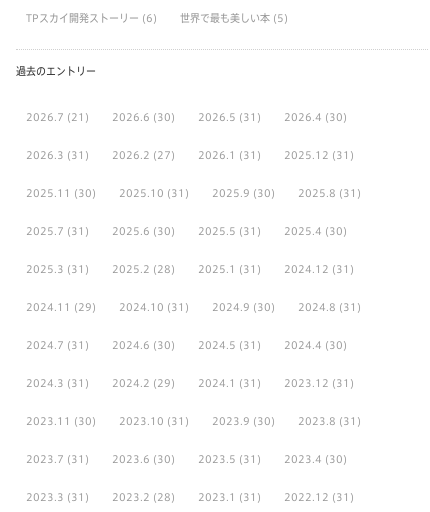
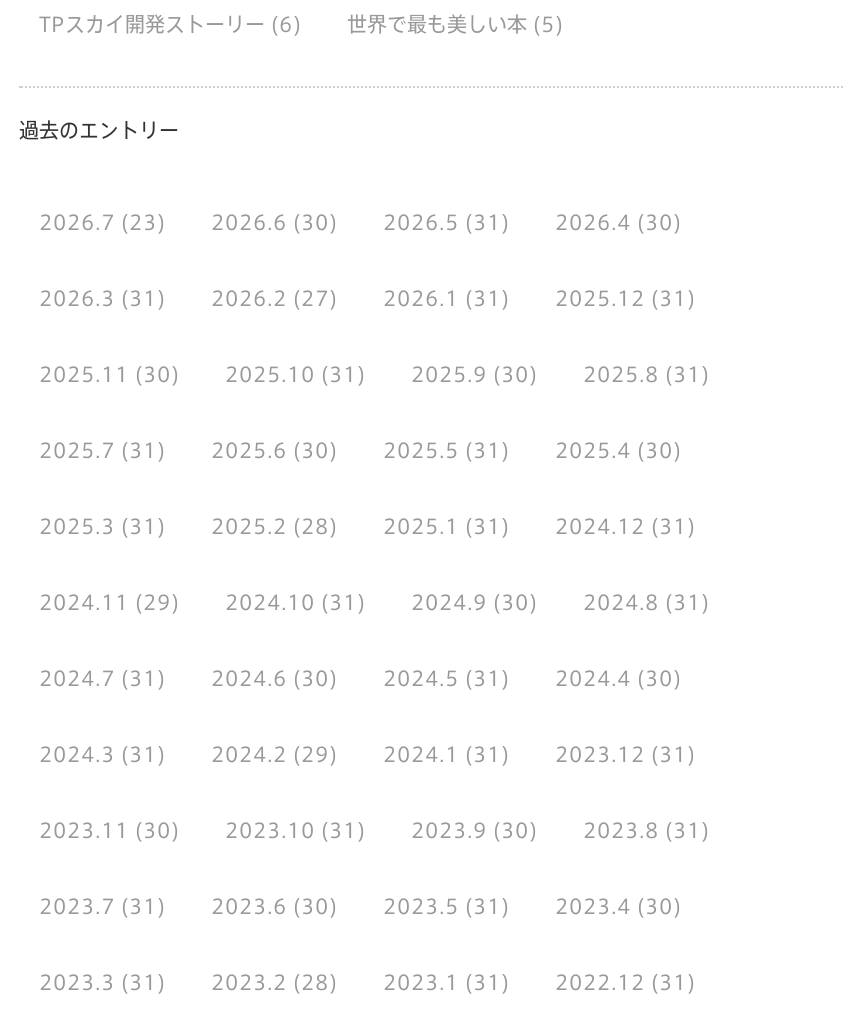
- 2026.7 (21) 2026.6 (30) 2026.5 (31) 2026.4 (30)
+ 2026.7 (23) 2026.6 (30) 2026.5 (31) 2026.4 (30)
